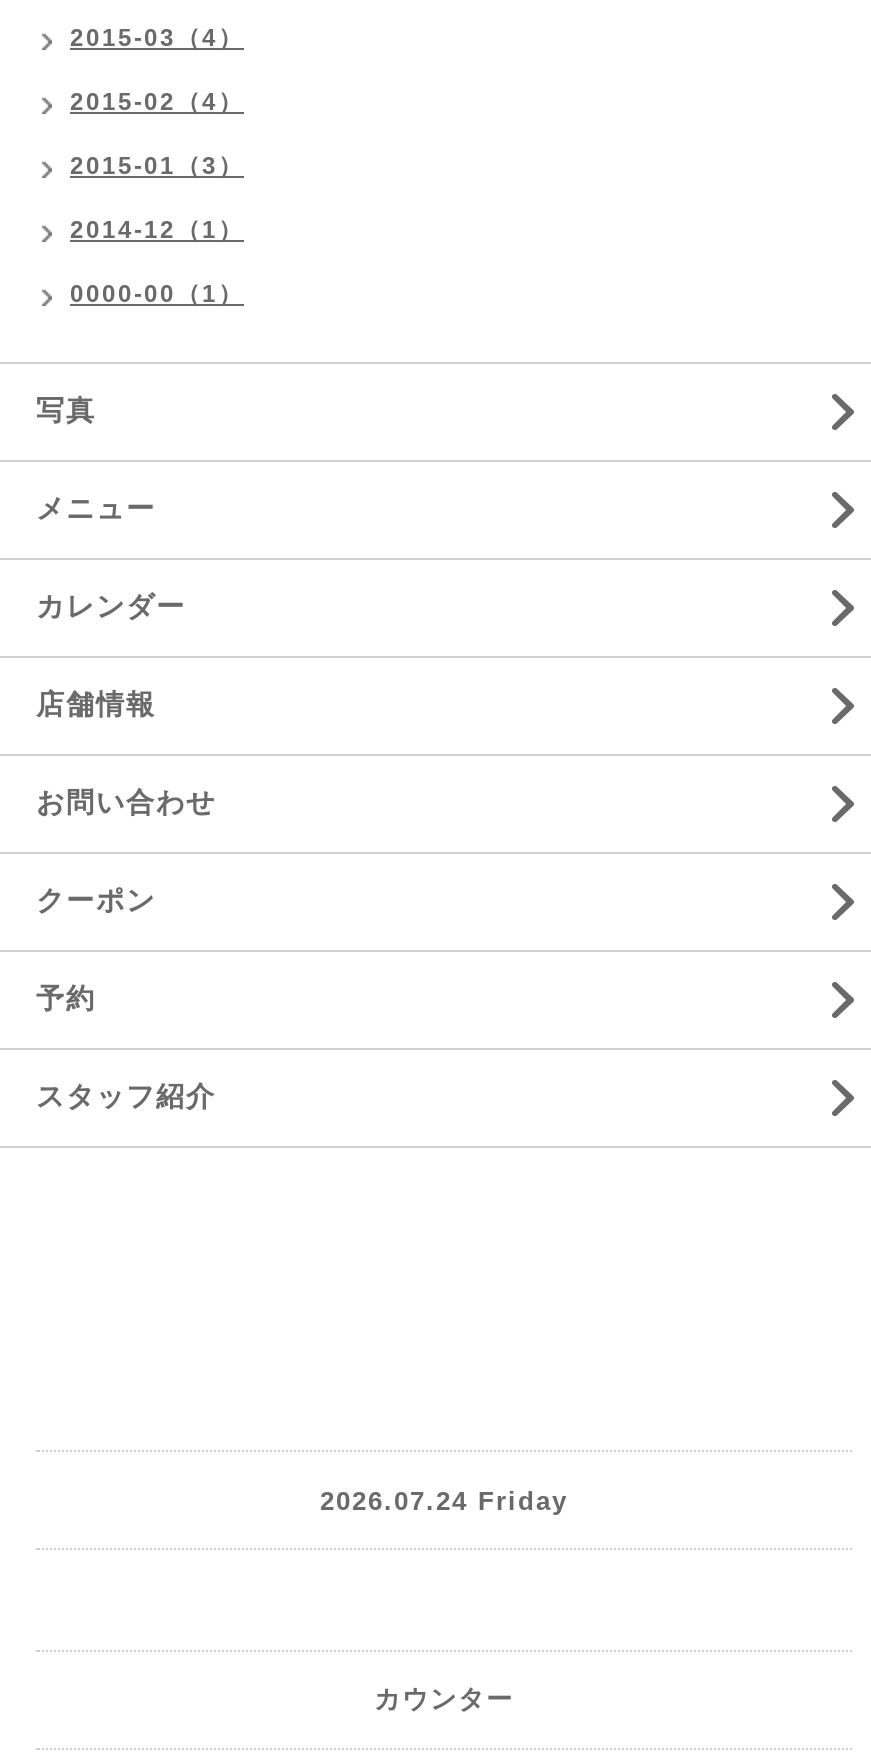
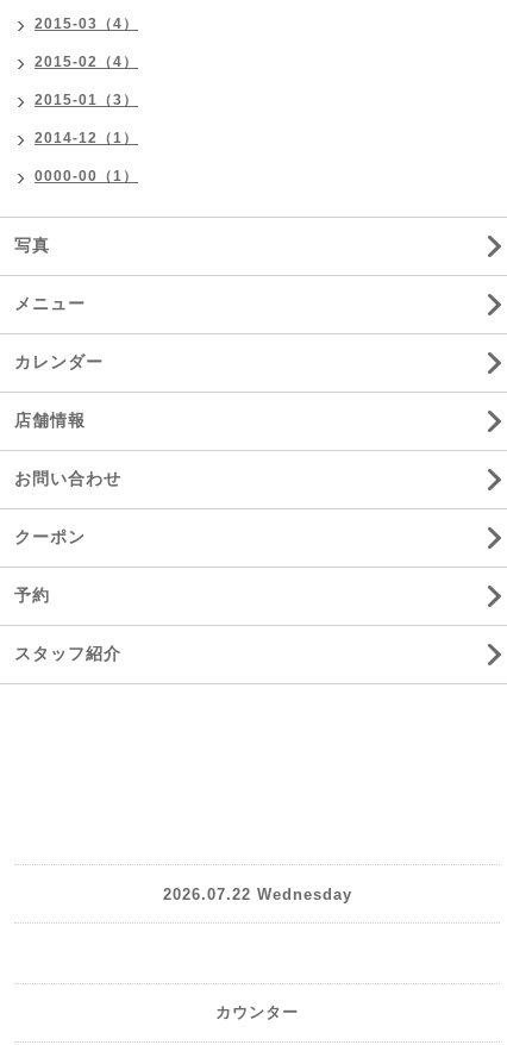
- 2026.07.24 Friday
+ 2026.07.22 Wednesday
